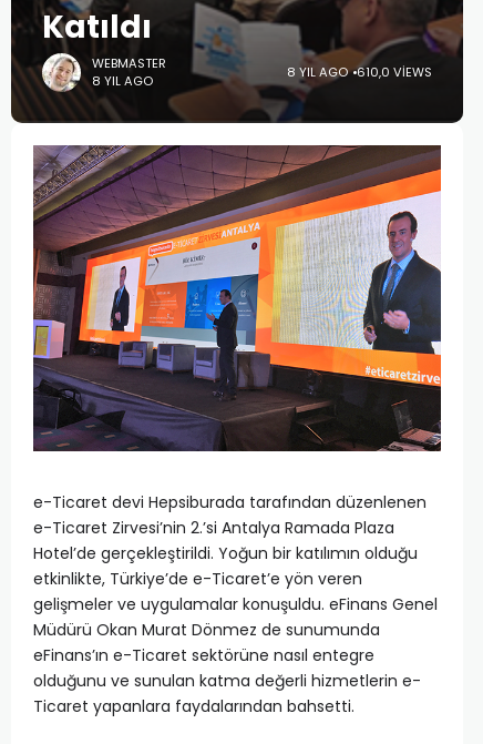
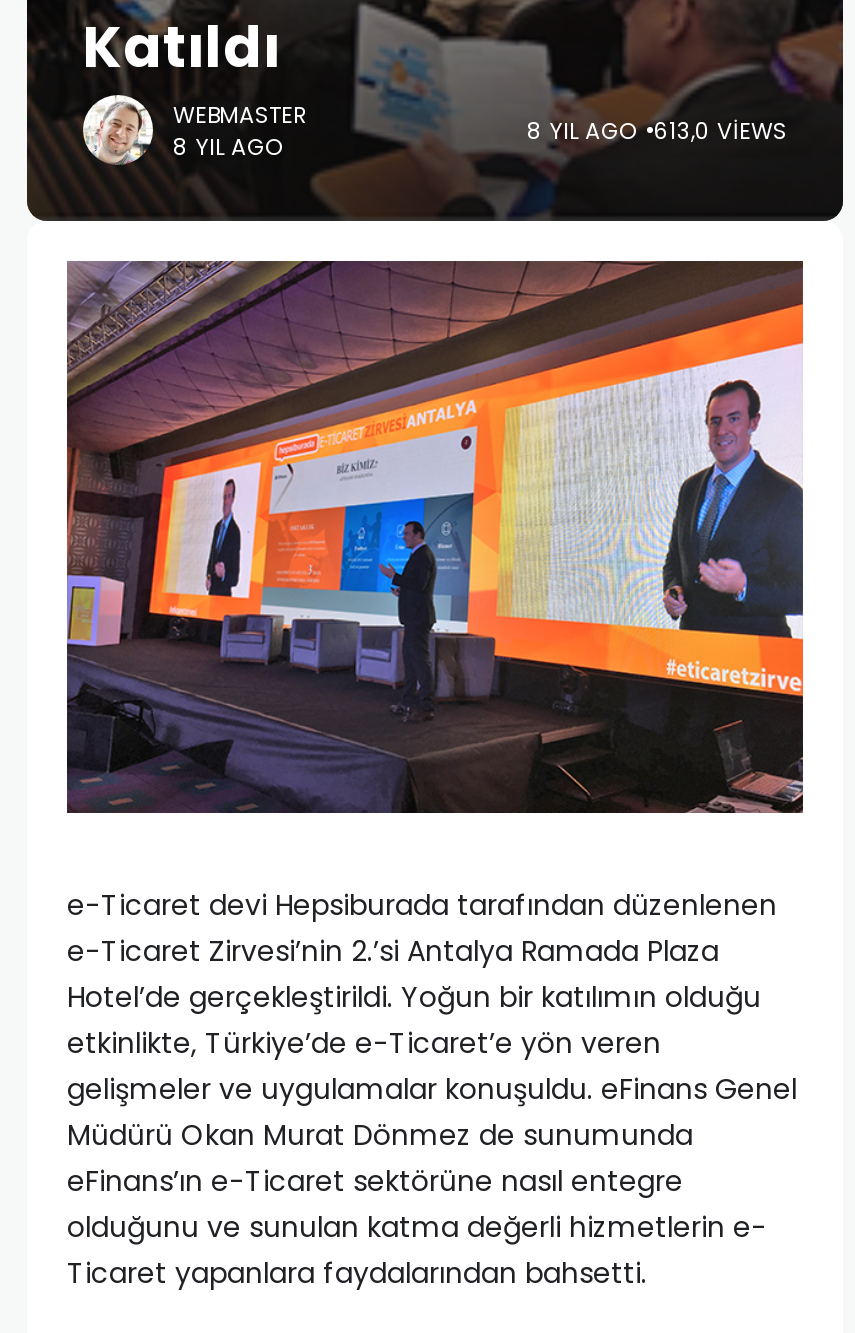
- 8 YIL AGO 610,0 VIEWS
+ 8 YIL AGO 613,0 VIEWS
